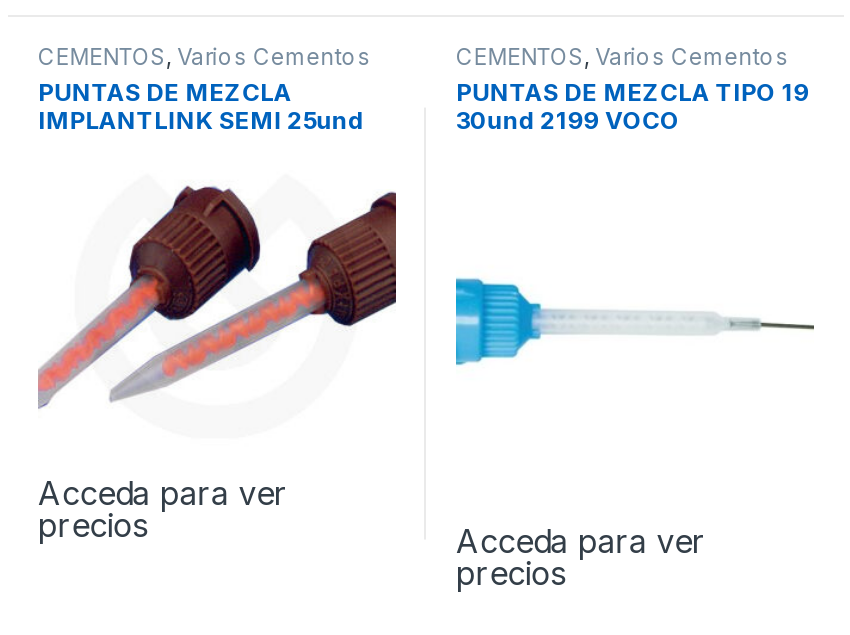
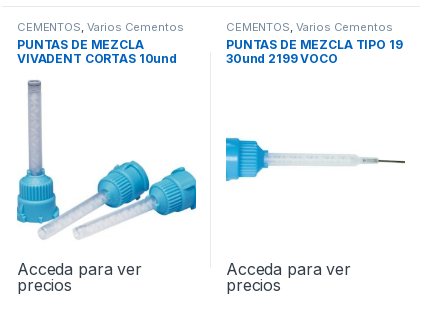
- IMPLANTLINK SEMI 25und
+ VIVADENT CORTAS 10und

- [image]
+ [image]

moved down: Acceda para ver | precios
